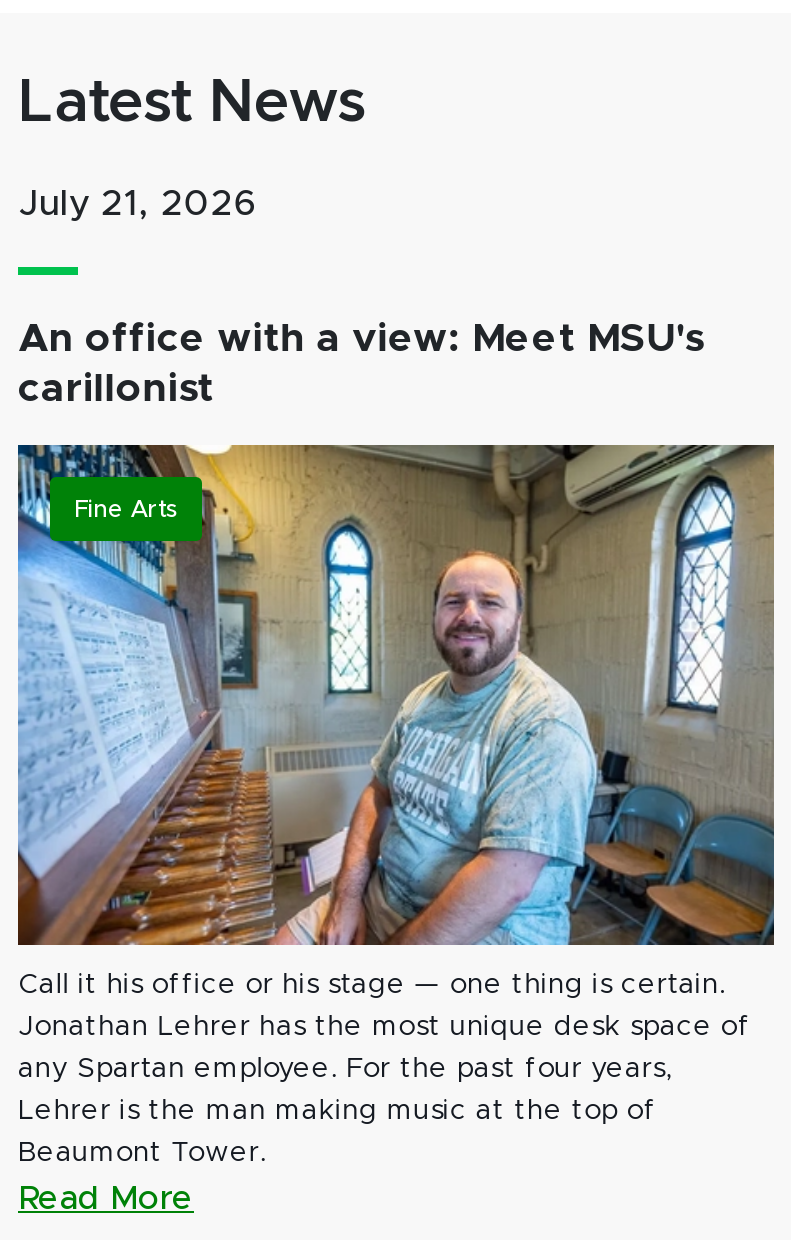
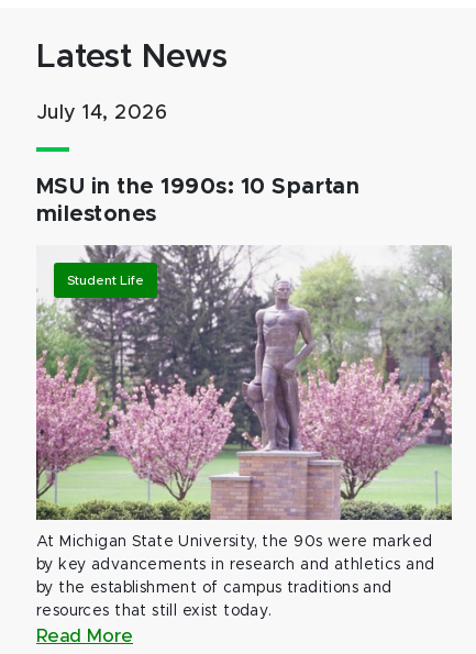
- [image]
- July 21, 2026
- An office with a view: Meet MSU's
- carillonist
- Fine Arts
+ [image]
+ July 14, 2026
+ MSU in the 1990s: 10 Spartan
+ milestones
+ Student Life

- Call it his office or his stage — one thing is certain.
- Jonathan Lehrer has the most unique desk space of
- any Spartan employee. For the past four years,
- Lehrer is the man making music at the top of
- Beaumont Tower.
+ At Michigan State University, the 90s were marked
+ by key advancements in research and athletics and
+ by the establishment of campus traditions and
+ resources that still exist today.
